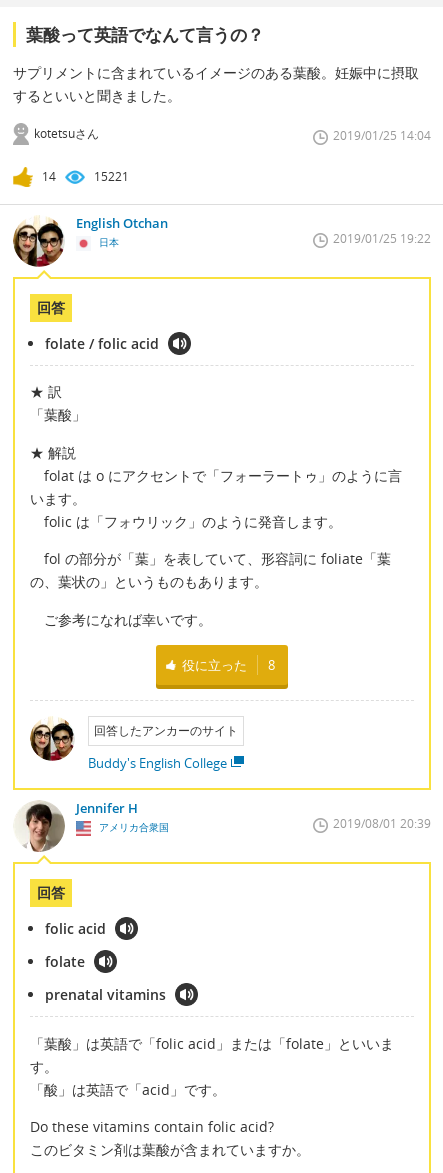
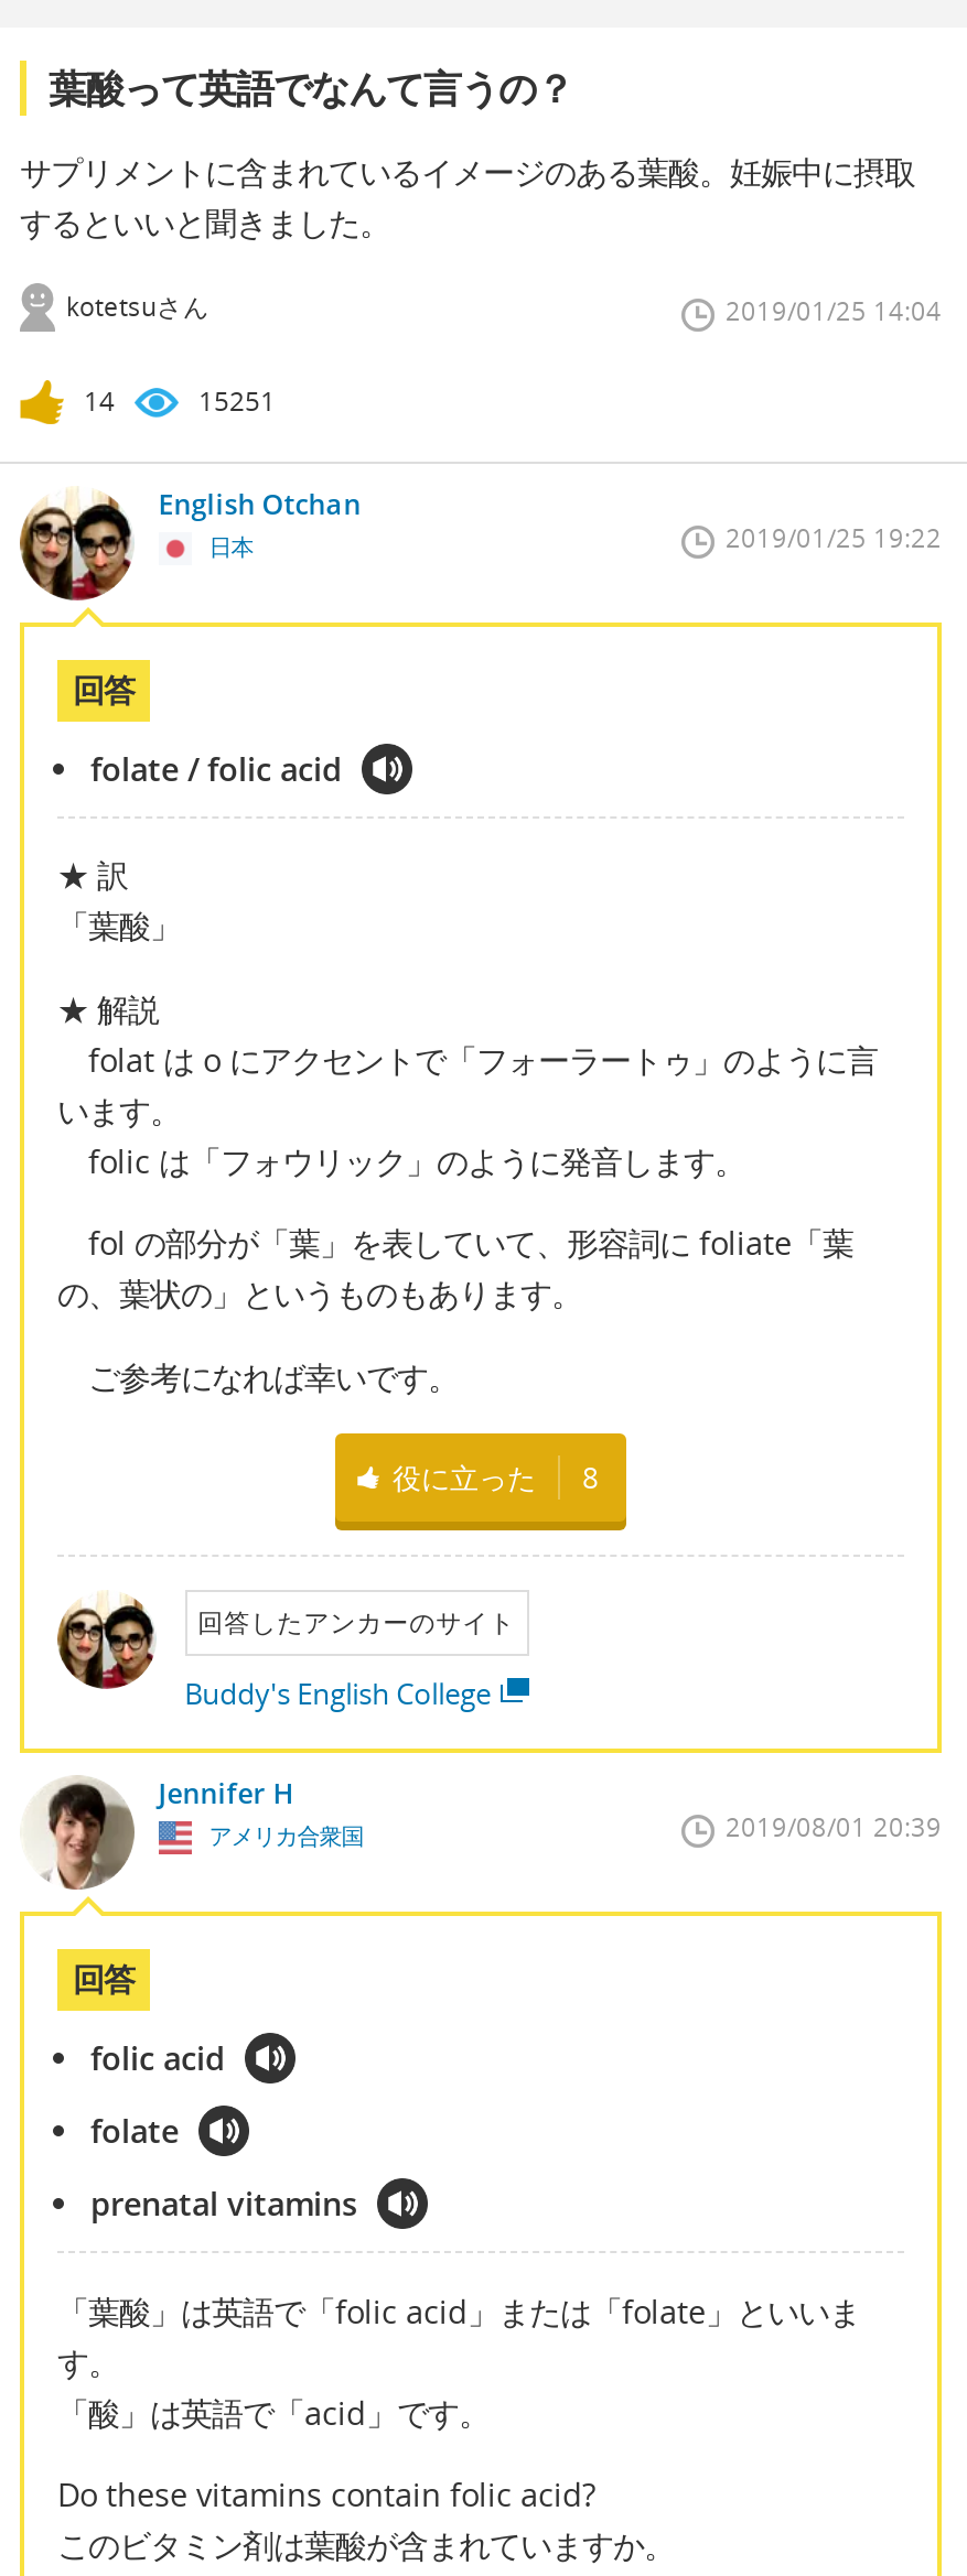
- 15221
+ 15251
